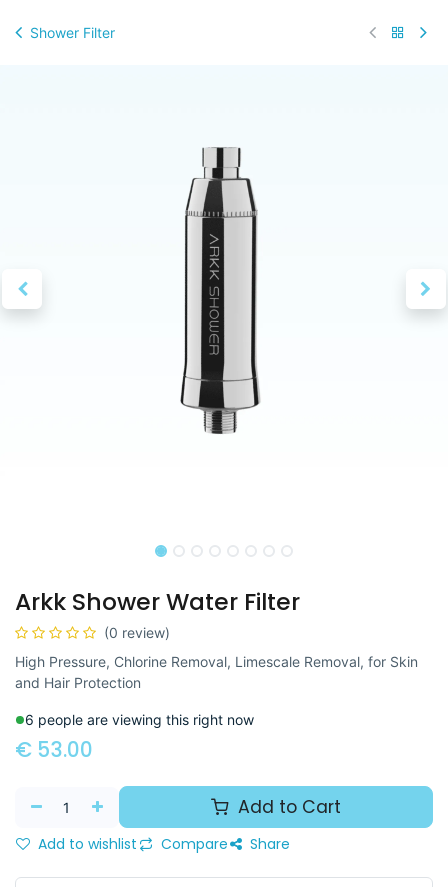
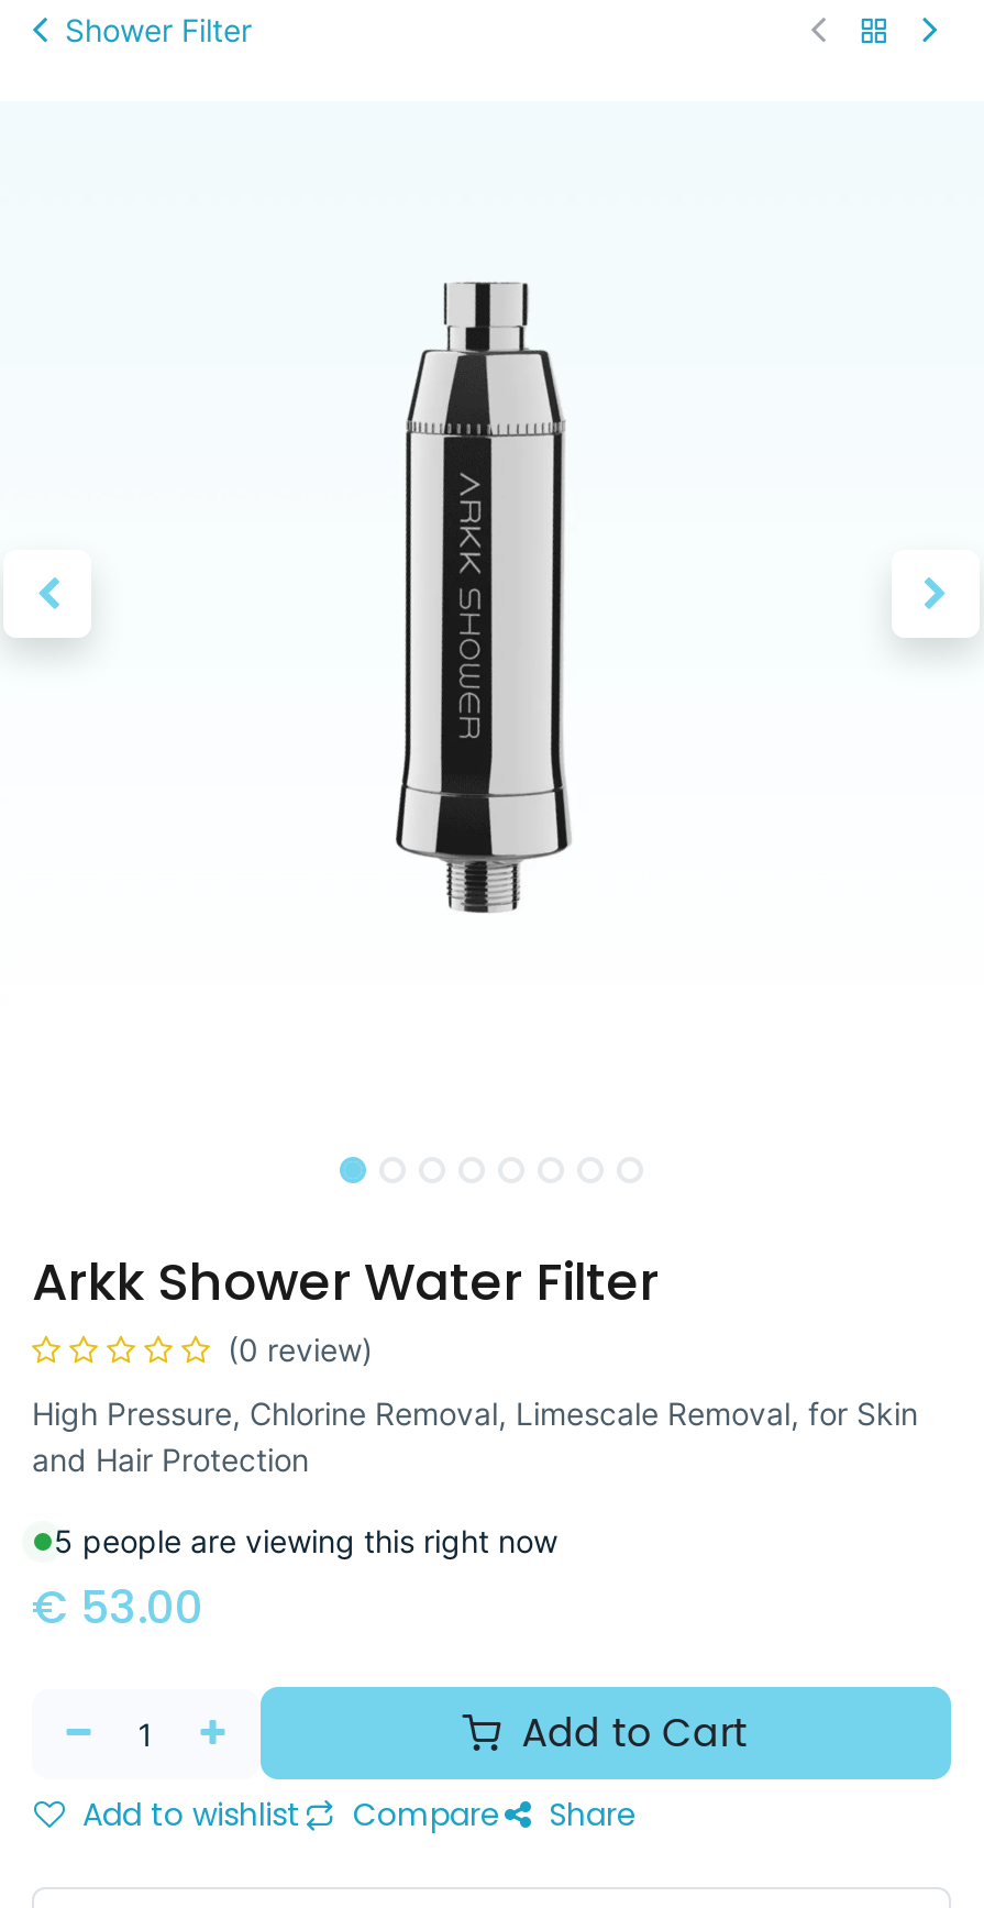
- 6 people are viewing this right now
+ 5 people are viewing this right now
